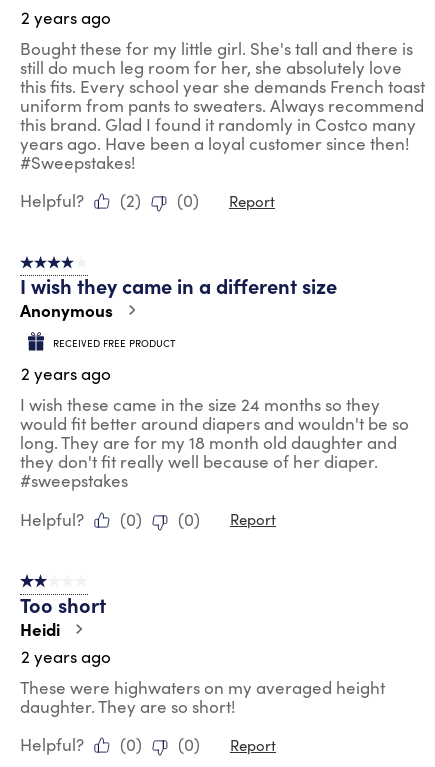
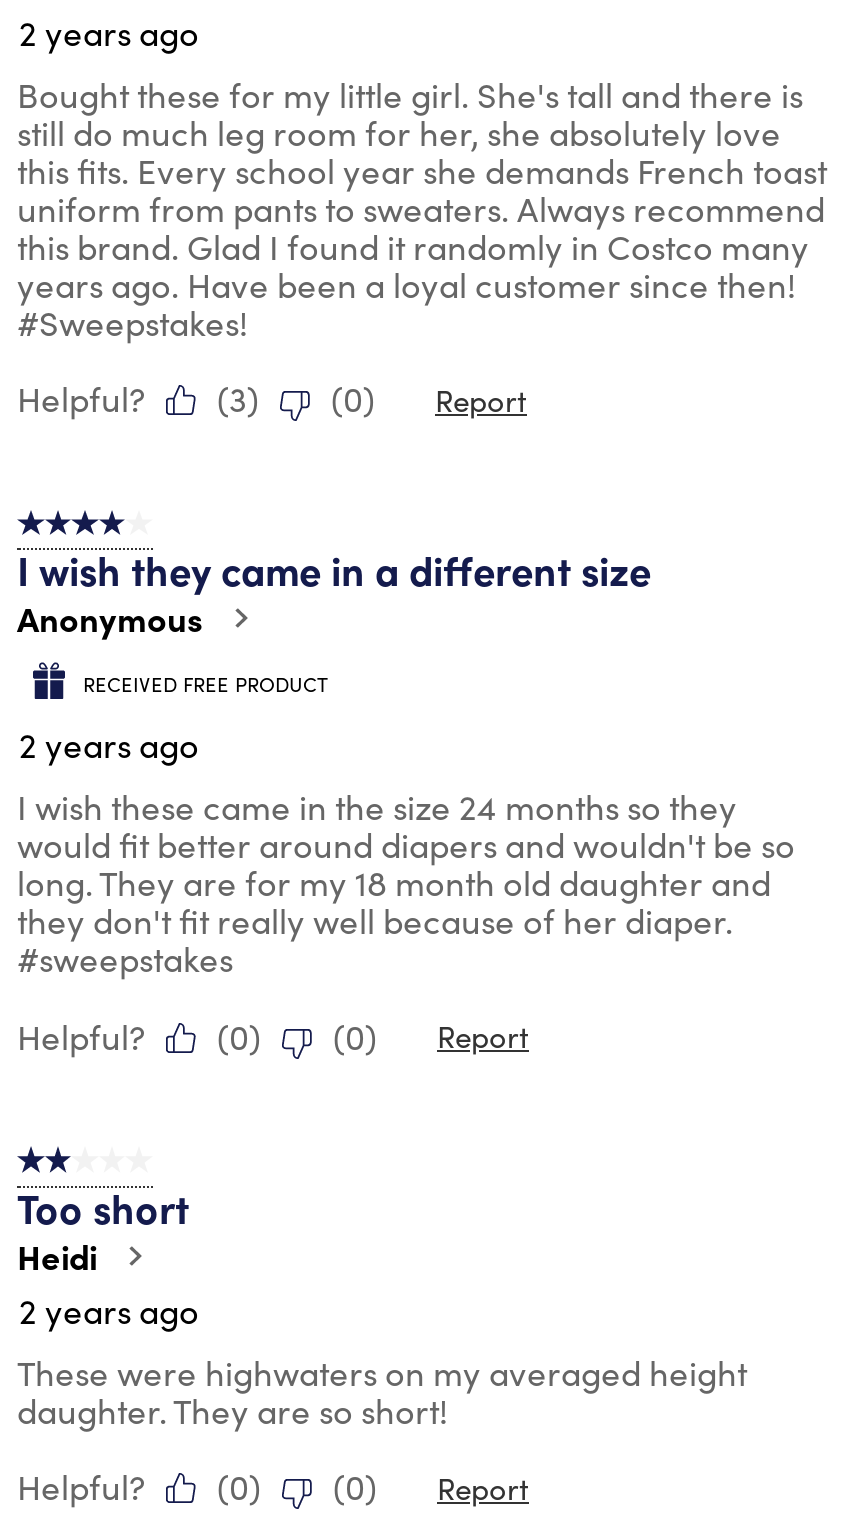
- Helpful? (2) (0) Report
+ Helpful? (3) (0) Report
